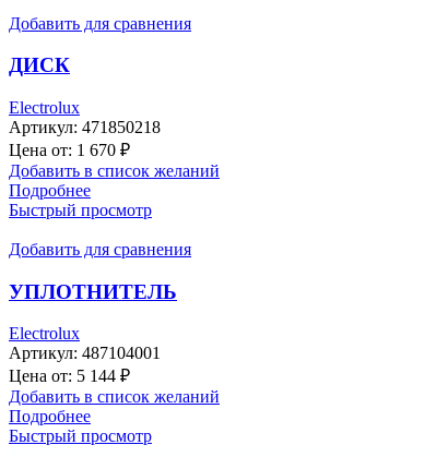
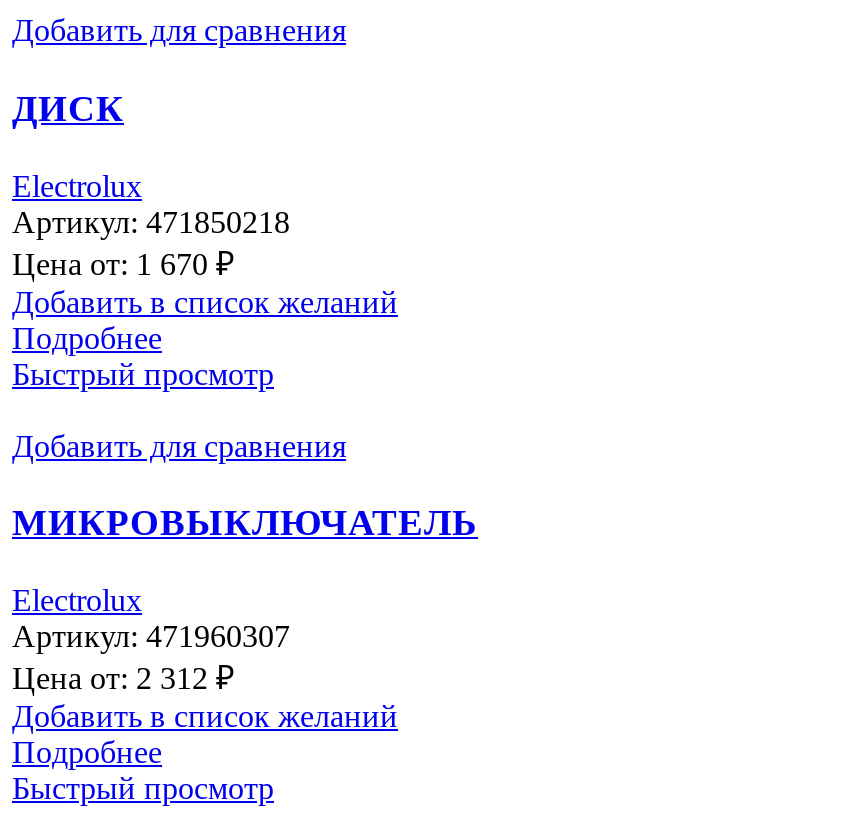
- УПЛОТНИТЕЛЬ
+ МИКРОВЫКЛЮЧАТЕЛЬ

- Артикул: 487104001
+ Артикул: 471960307

- Цена от: 5 144 ₽
+ Цена от: 2 312 ₽
